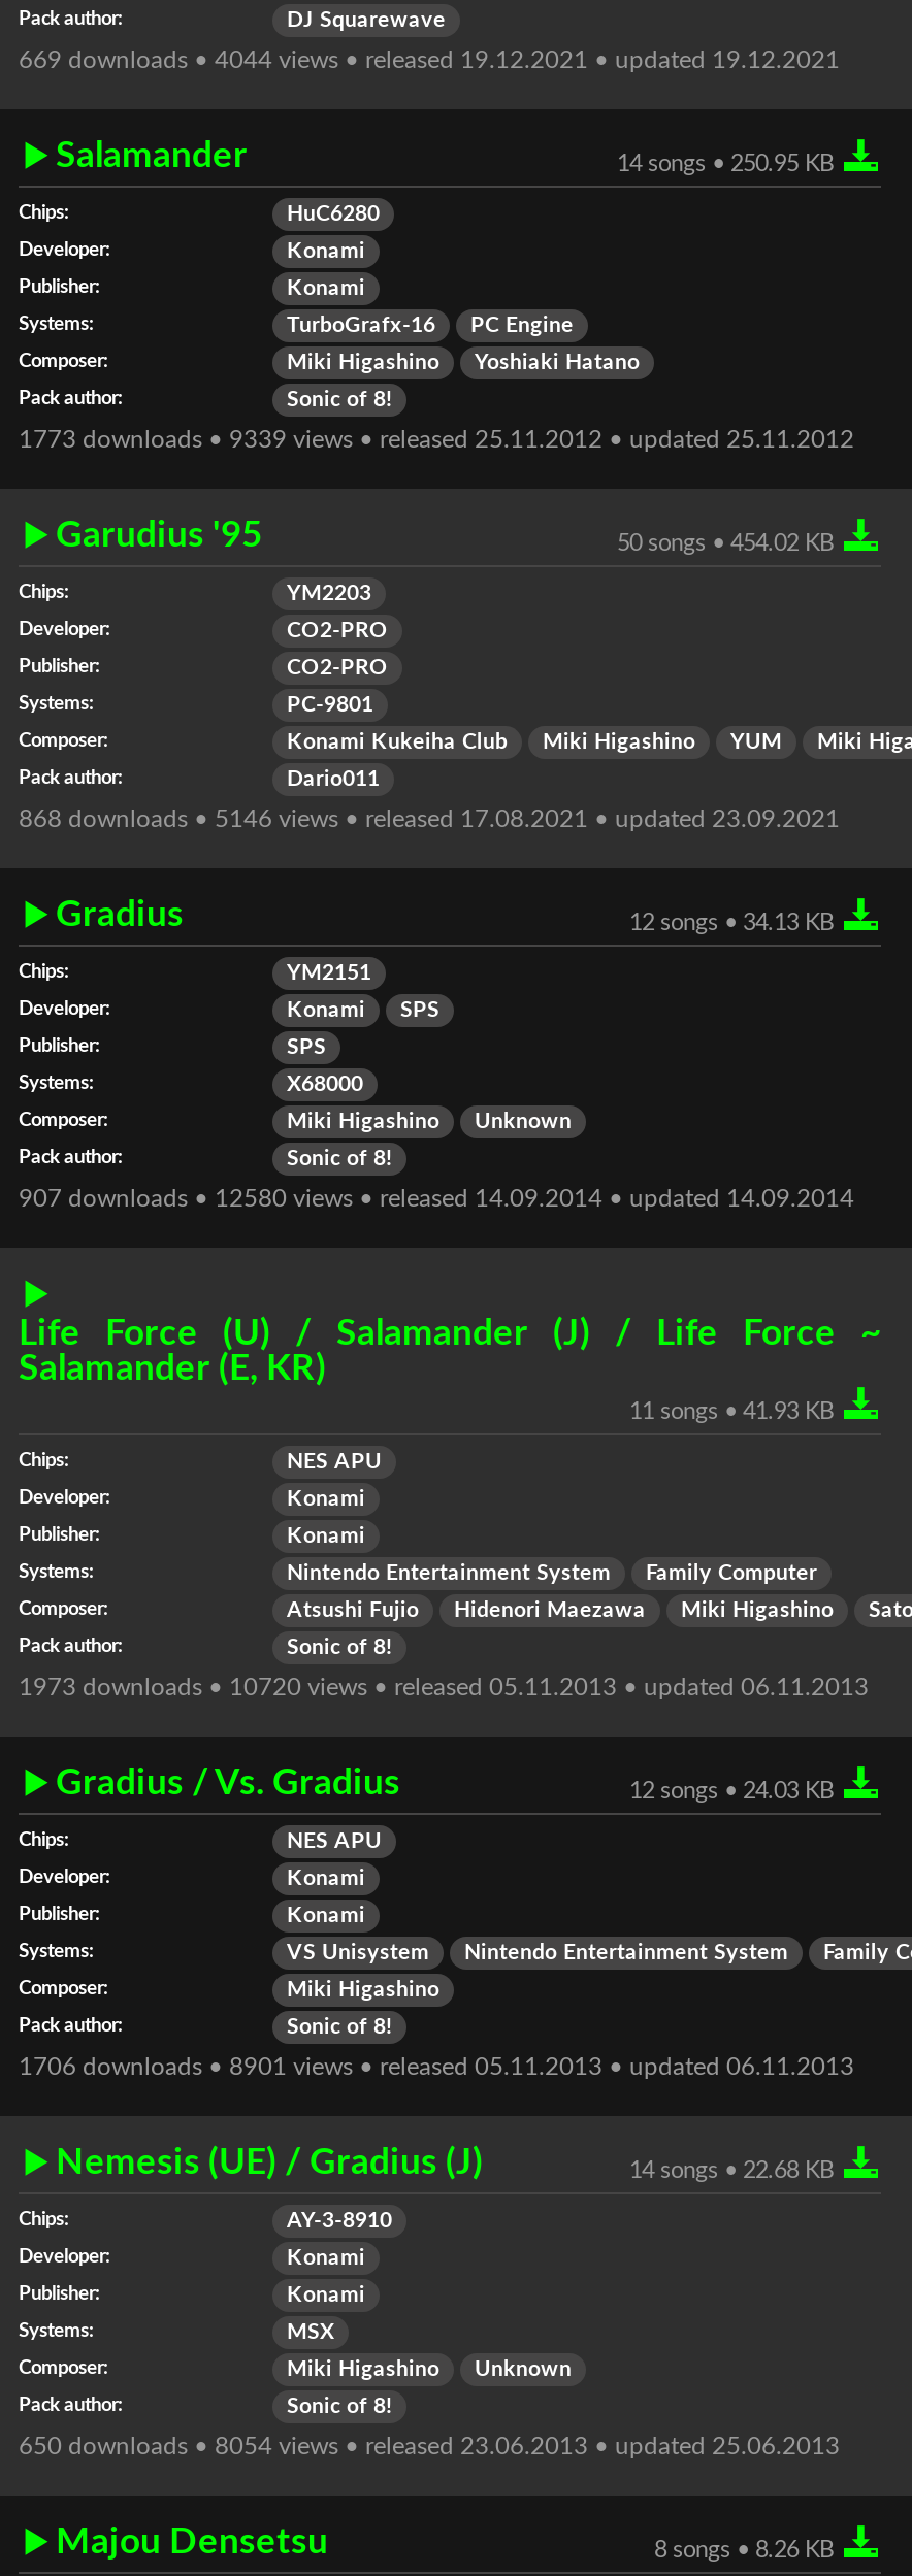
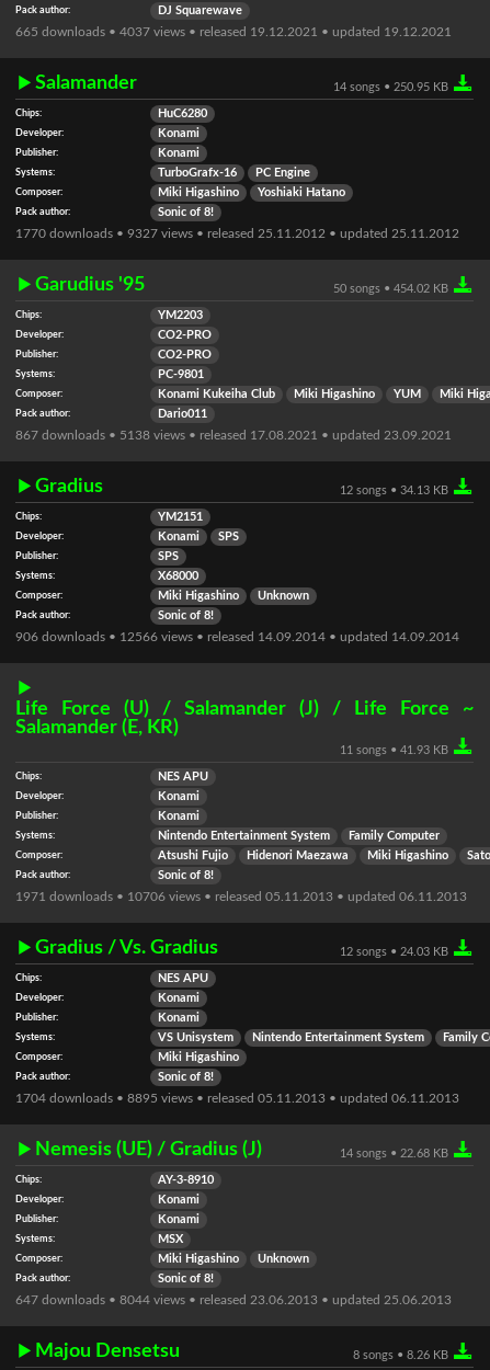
- 669 downloads • 4044 views • released 19.12.2021 • updated 19.12.2021
+ 665 downloads • 4037 views • released 19.12.2021 • updated 19.12.2021

- 1773 downloads • 9339 views • released 25.11.2012 • updated 25.11.2012
+ 1770 downloads • 9327 views • released 25.11.2012 • updated 25.11.2012

- 868 downloads • 5146 views • released 17.08.2021 • updated 23.09.2021
+ 867 downloads • 5138 views • released 17.08.2021 • updated 23.09.2021

- 907 downloads • 12580 views • released 14.09.2014 • updated 14.09.2014
+ 906 downloads • 12566 views • released 14.09.2014 • updated 14.09.2014

- 1973 downloads • 10720 views • released 05.11.2013 • updated 06.11.2013
+ 1971 downloads • 10706 views • released 05.11.2013 • updated 06.11.2013

- 1706 downloads • 8901 views • released 05.11.2013 • updated 06.11.2013
+ 1704 downloads • 8895 views • released 05.11.2013 • updated 06.11.2013

- 650 downloads • 8054 views • released 23.06.2013 • updated 25.06.2013
+ 647 downloads • 8044 views • released 23.06.2013 • updated 25.06.2013
